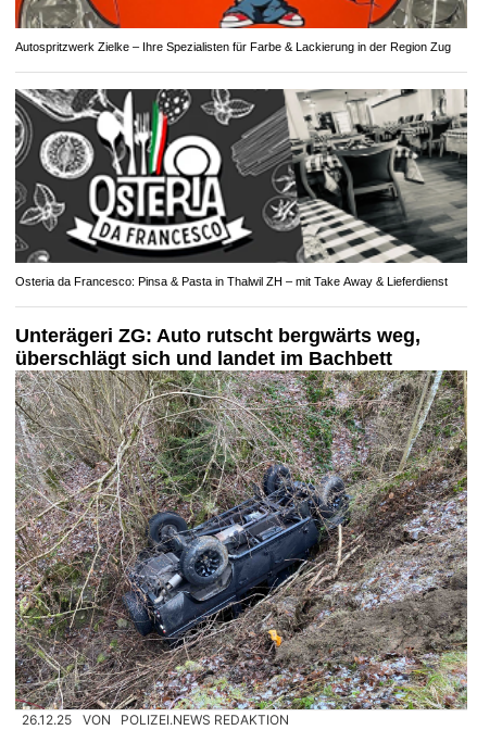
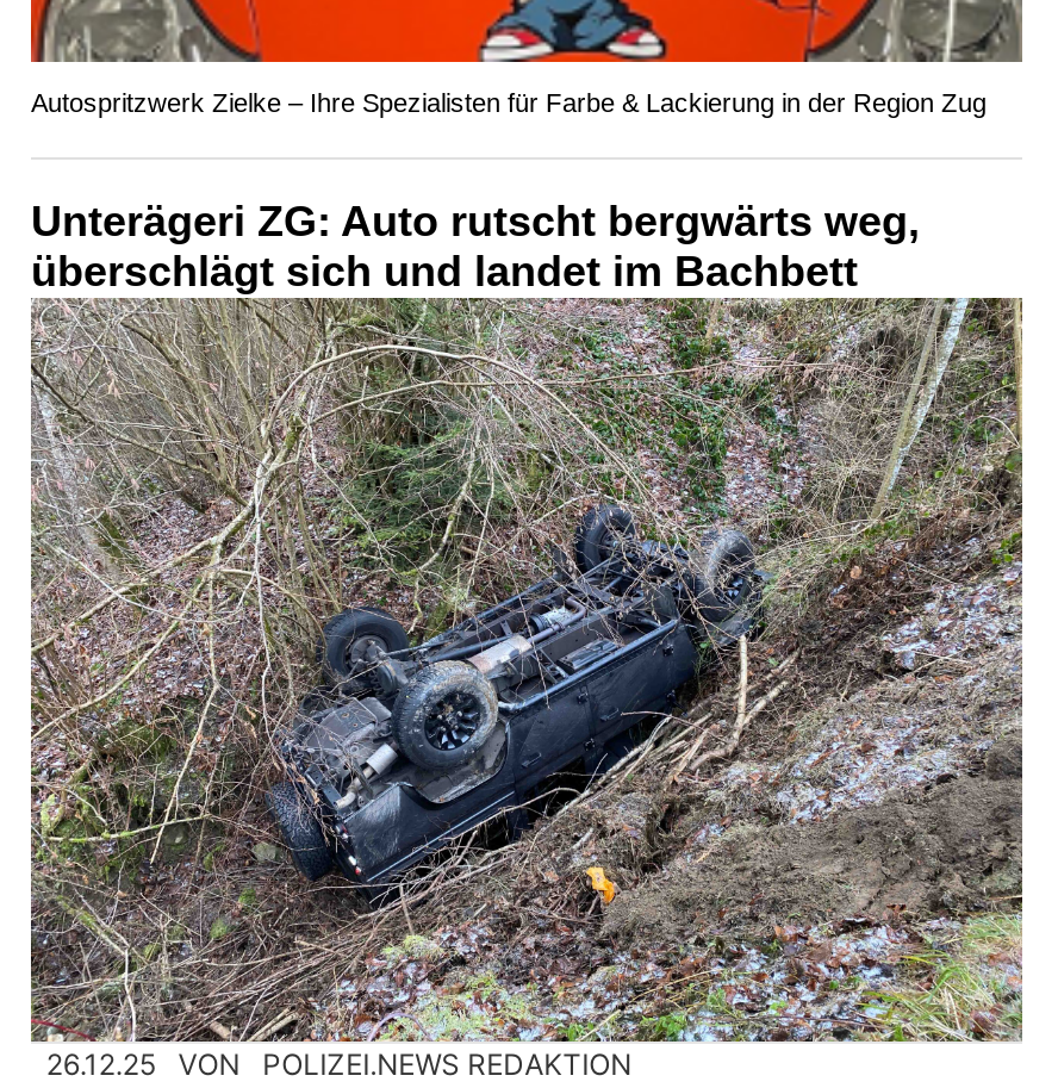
- [image]
- Osteria da Francesco: Pinsa & Pasta in Thalwil ZH – mit Take Away & Lieferdienst
